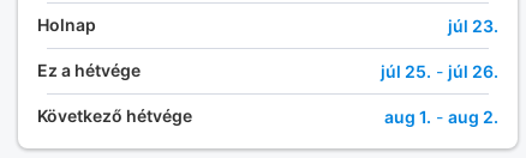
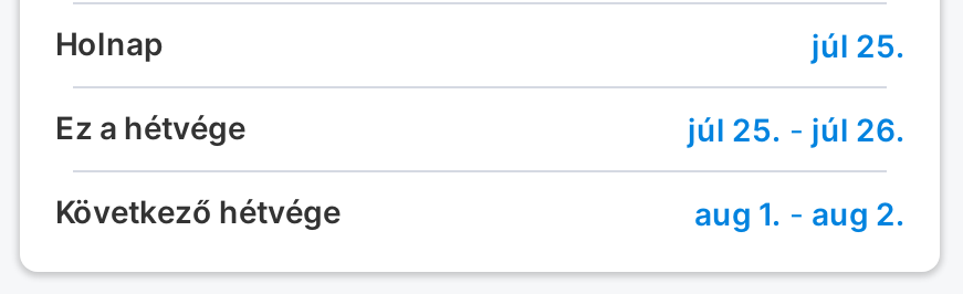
- júl 23.
+ júl 25.
